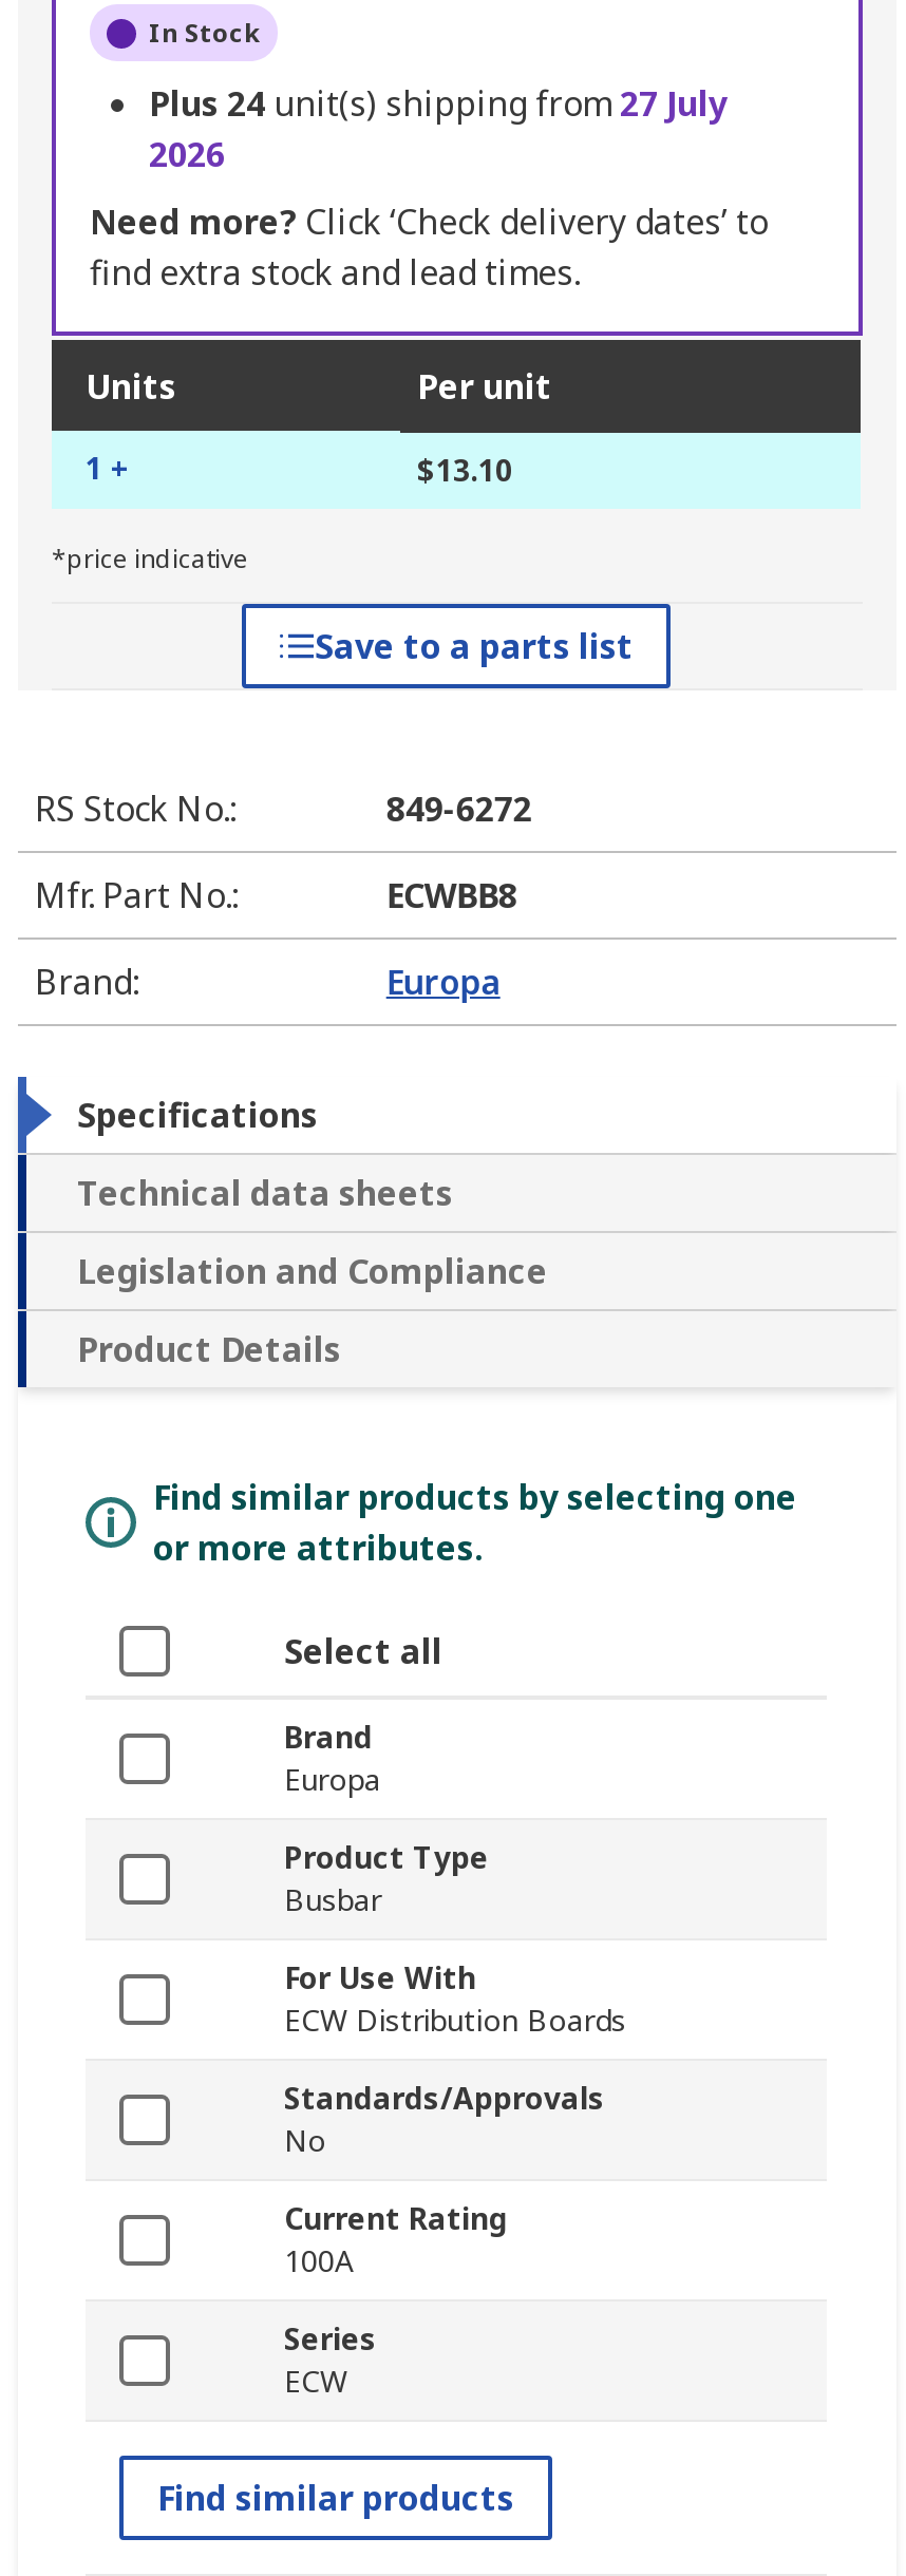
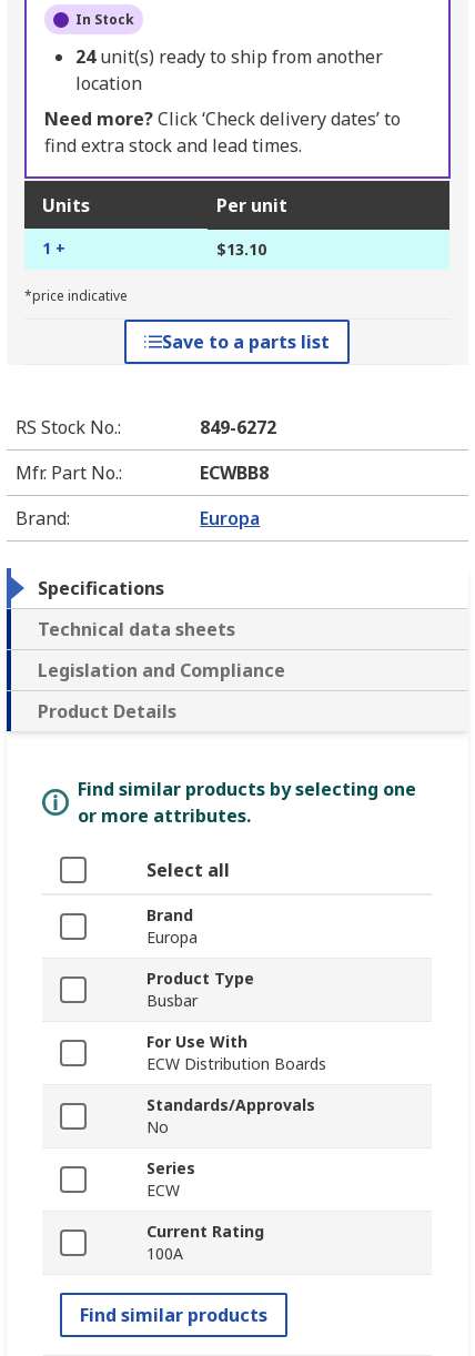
- Plus 24 unit(s) shipping from 27 July
- 2026
+ 24 unit(s) ready to ship from another
+ location

moved down: Current Rating | 100A

moved up: Series | ECW
